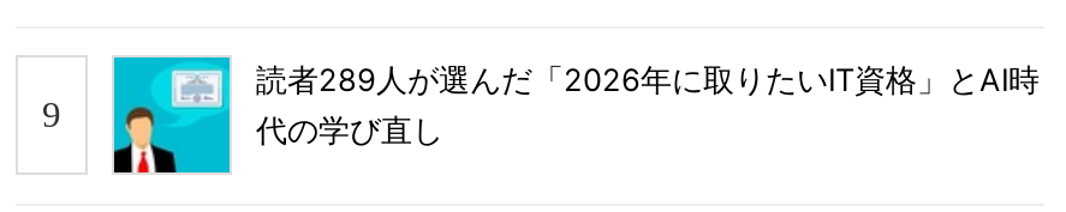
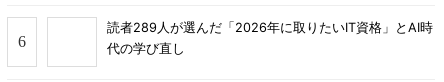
- [image]
